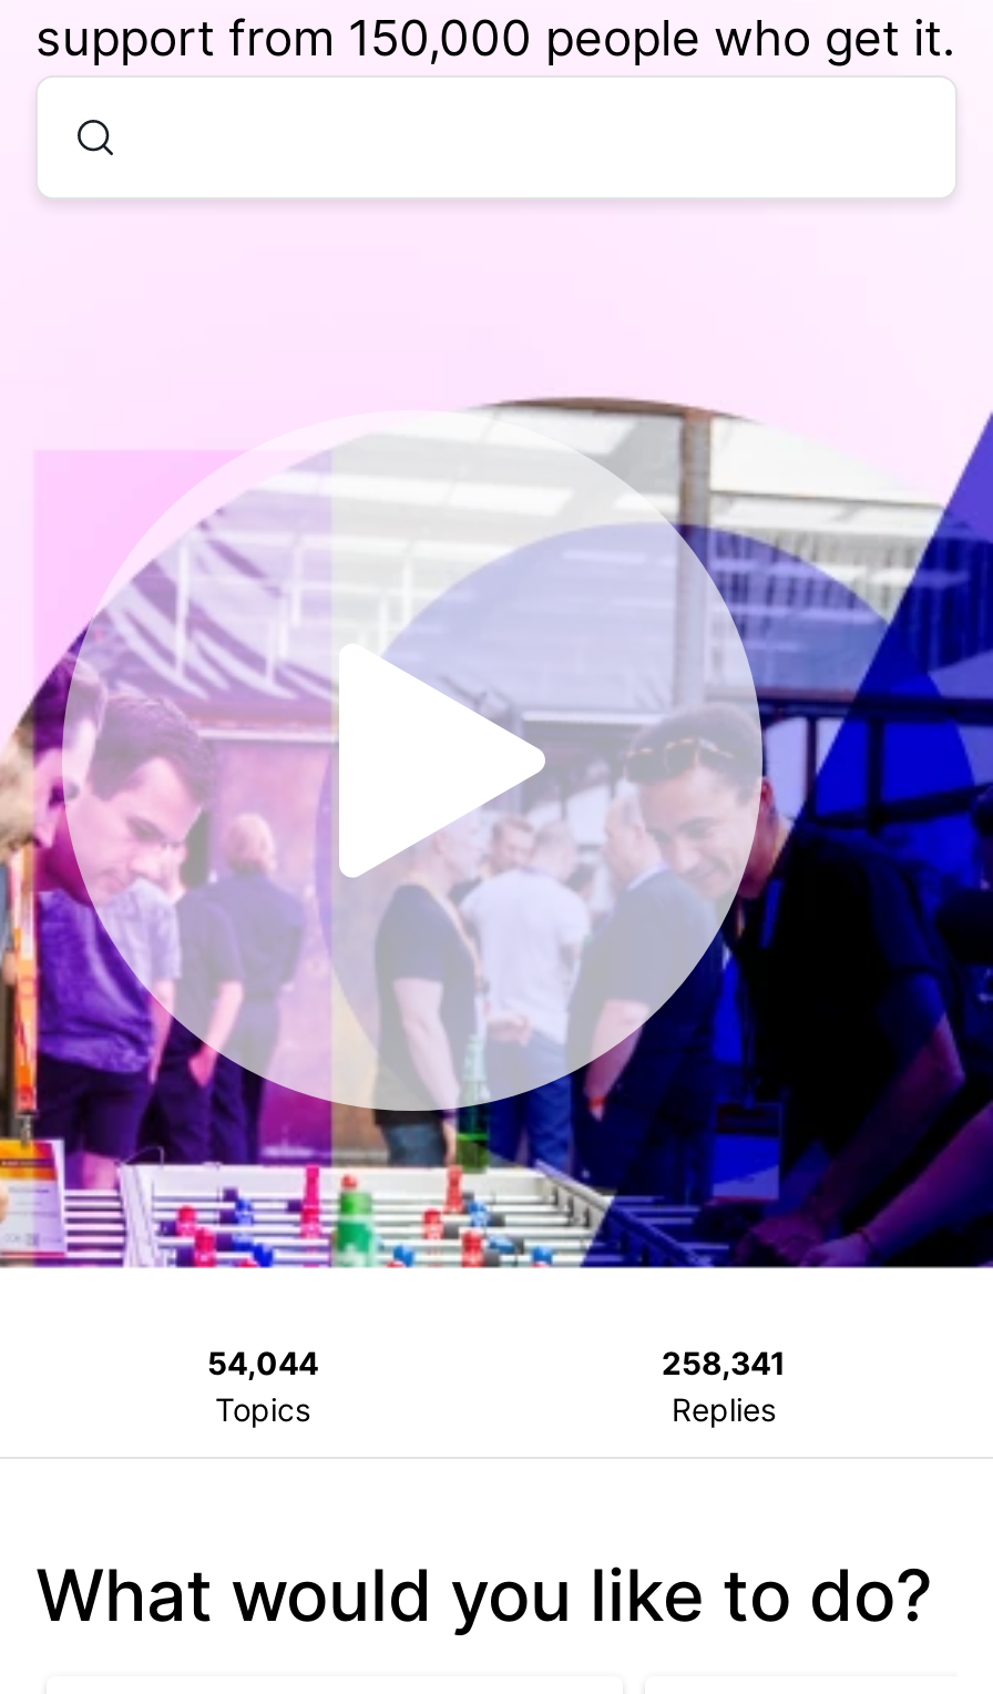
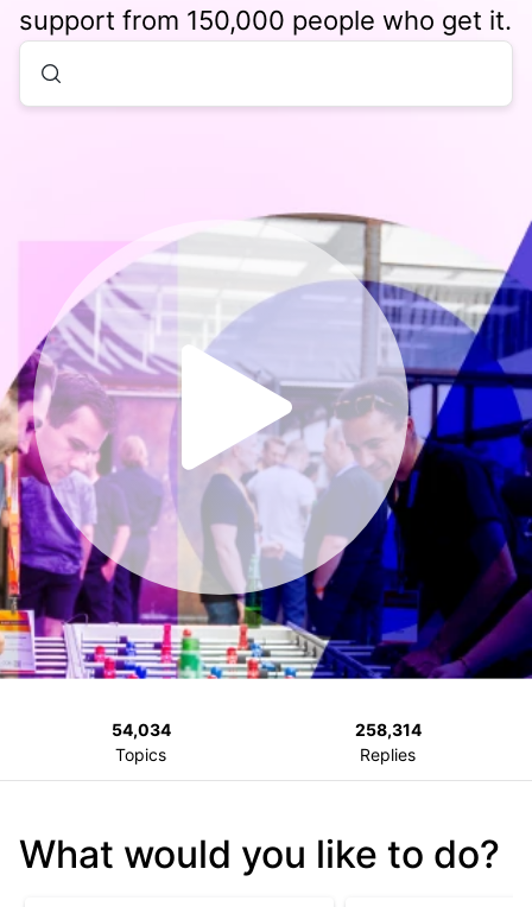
- 54,044
+ 54,034

- 258,341
+ 258,314
